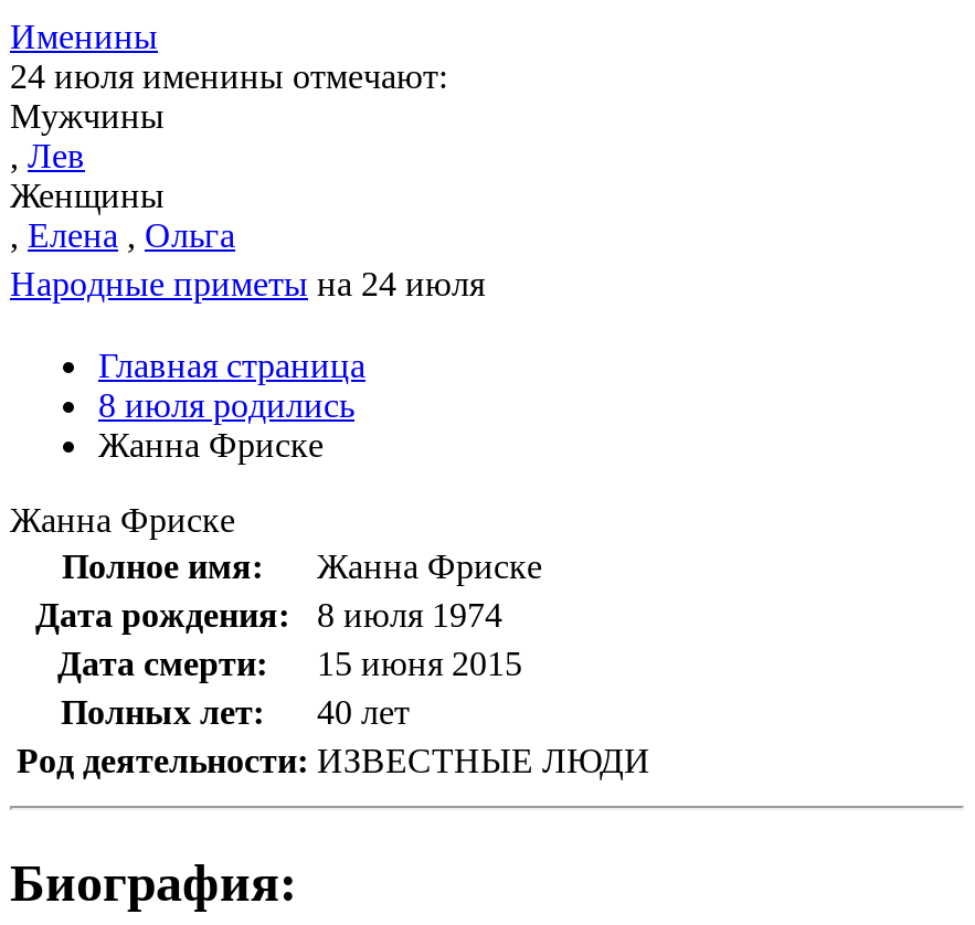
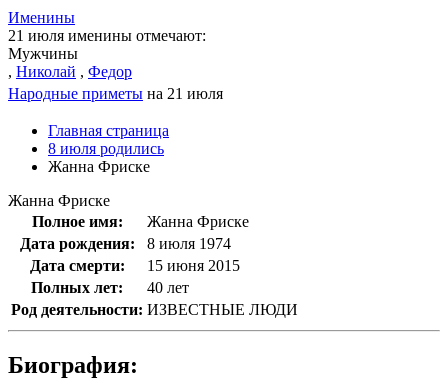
- 24 июля именины отмечают:
+ 21 июля именины отмечают:

- , Лев
- Женщины
- , Елена , Ольга
- Народные приметы на 24 июля
+ , Николай , Федор
+ Народные приметы на 21 июля
